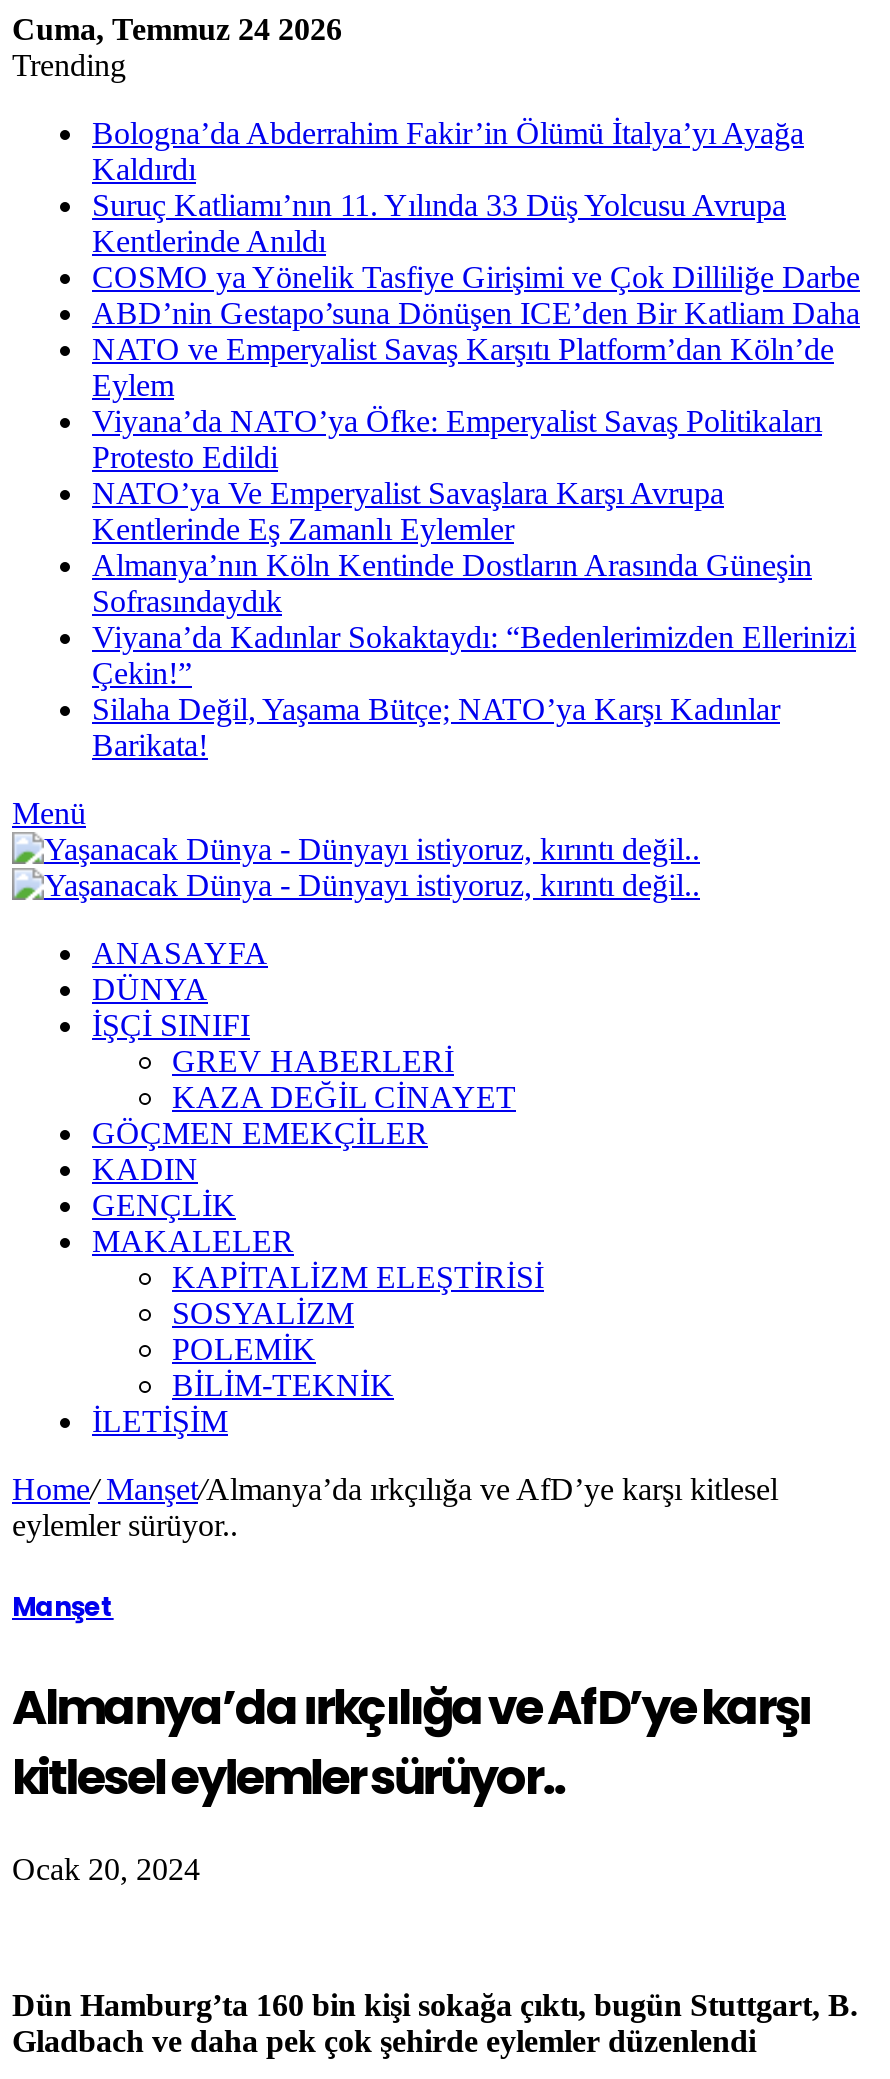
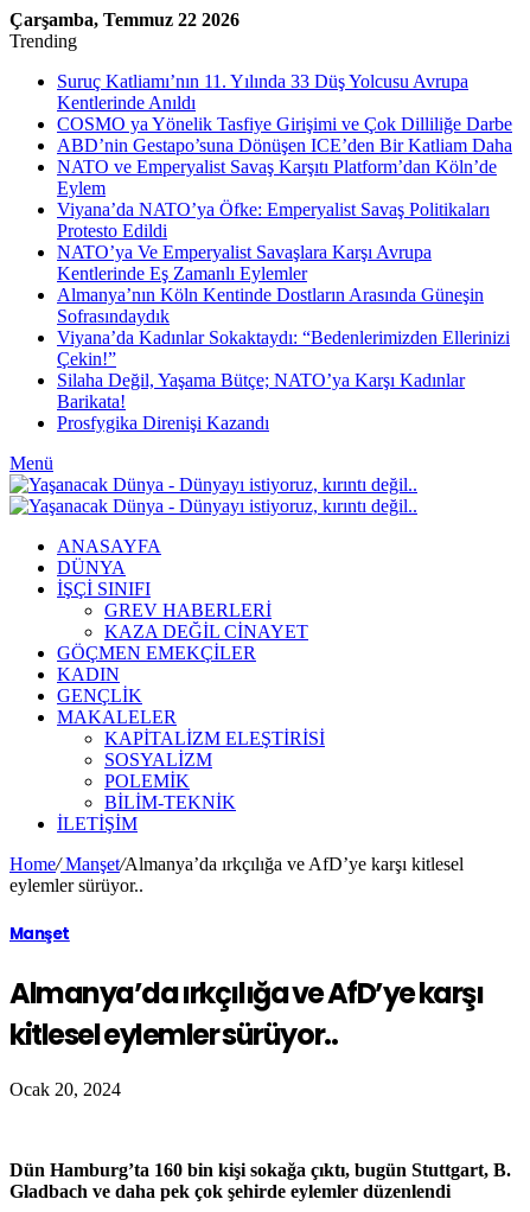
- Cuma, Temmuz 24 2026
+ Çarşamba, Temmuz 22 2026

- Bologna’da Abderrahim Fakir’in Ölümü İtalya’yı Ayağa
- Kaldırdı

moved up: Suruç Katliamı’nın 11. Yılında 33 Düş Yolcusu Avrupa | Kentlerinde Anıldı | COSMO ya Yönelik Tasfiye Girişimi ve Çok Dilliliğe Darbe | ... | Silaha Değil, Yaşama Bütçe; NATO’ya Karşı Kadınlar | Barikata!

+ Prosfygika Direnişi Kazandı
